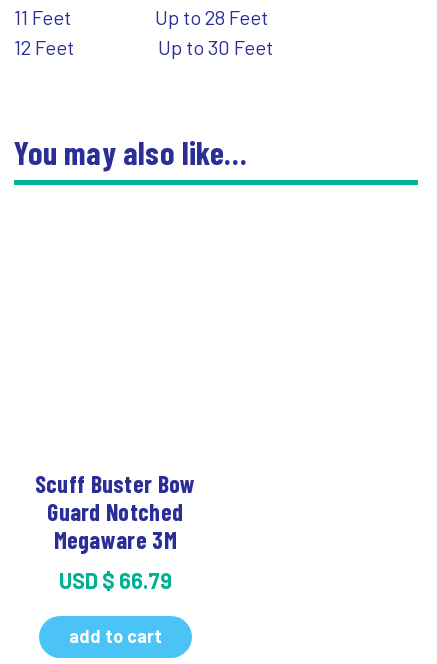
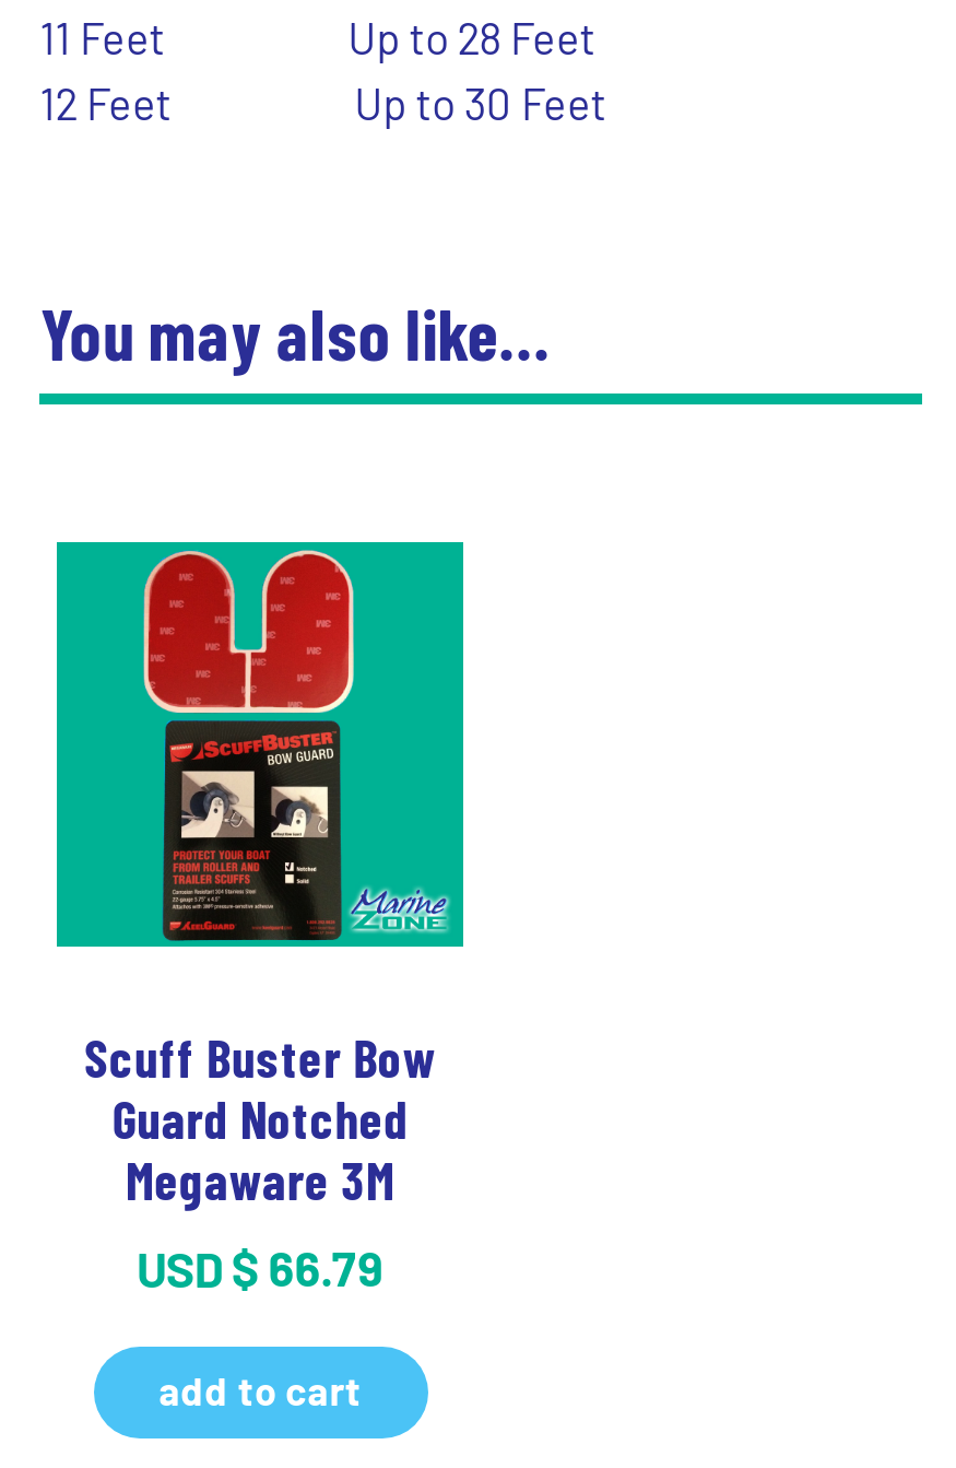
+ [image]
